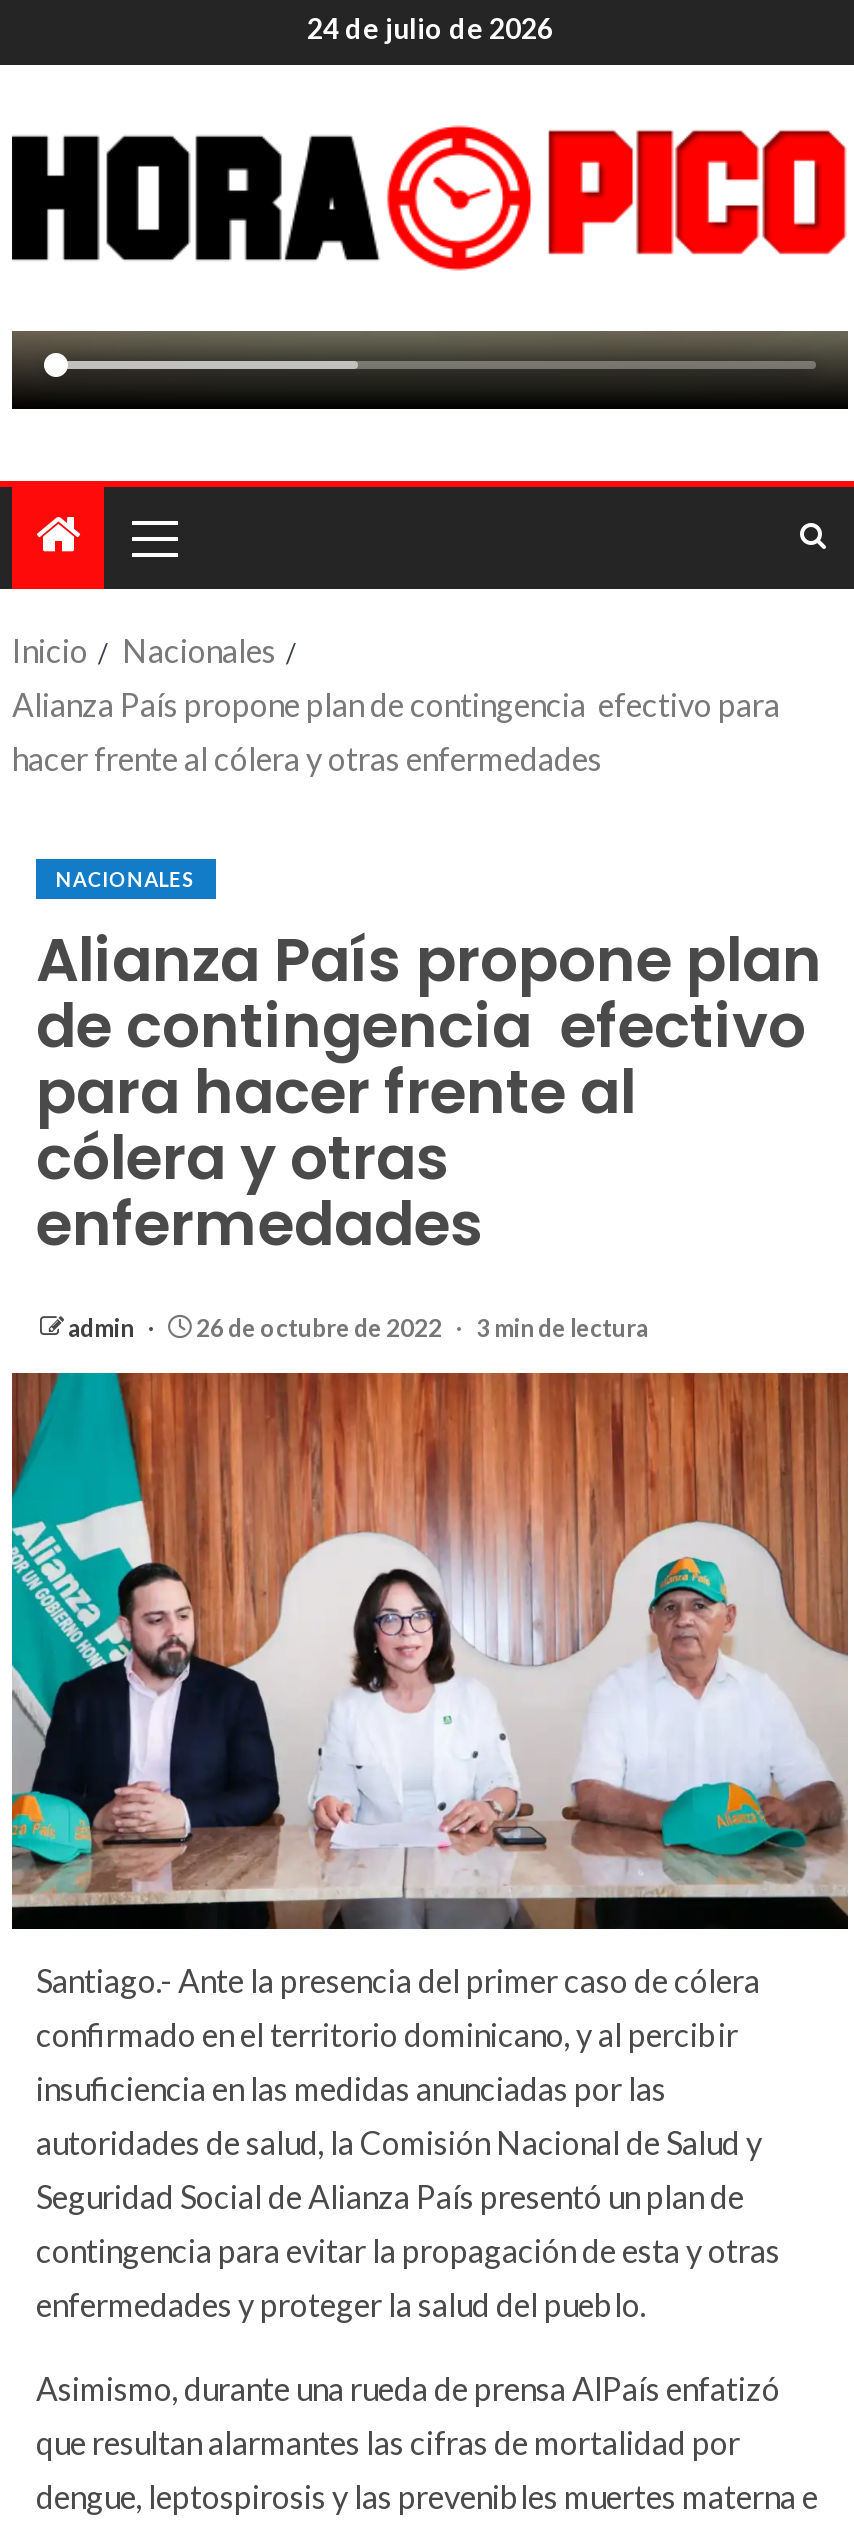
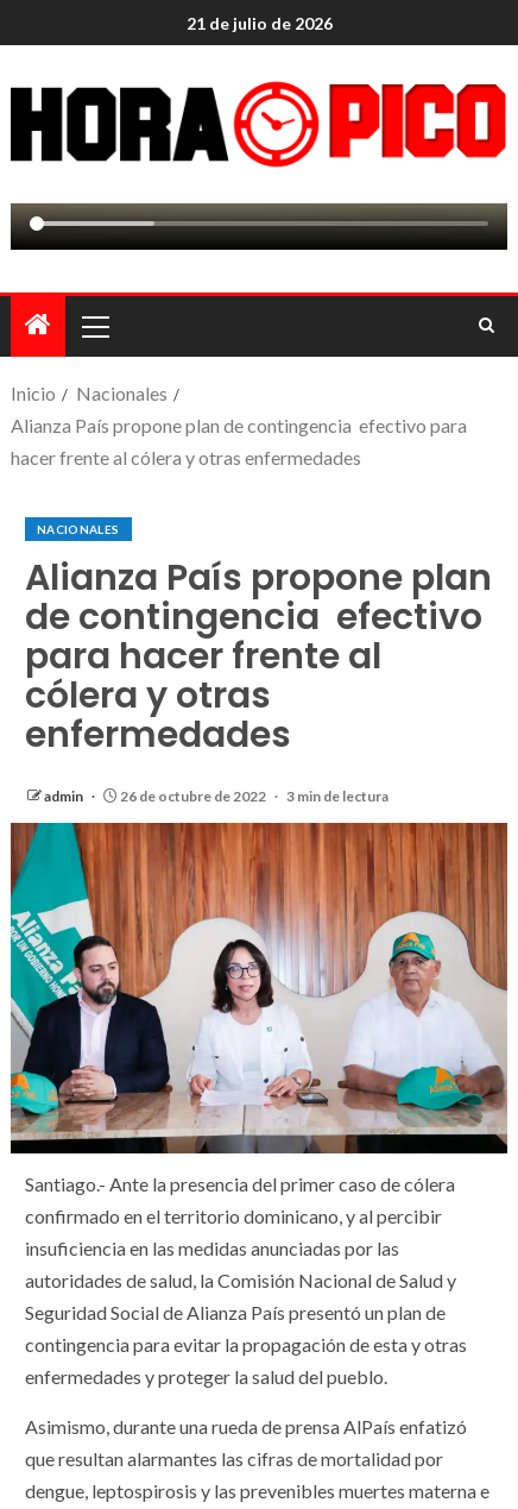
- 24 de julio de 2026
+ 21 de julio de 2026
